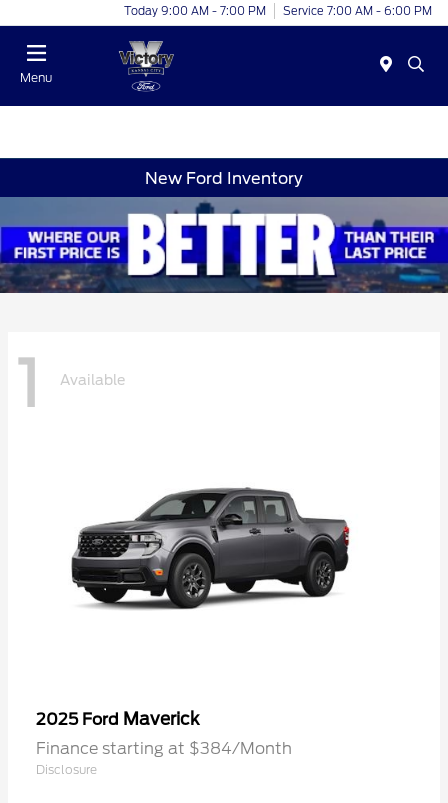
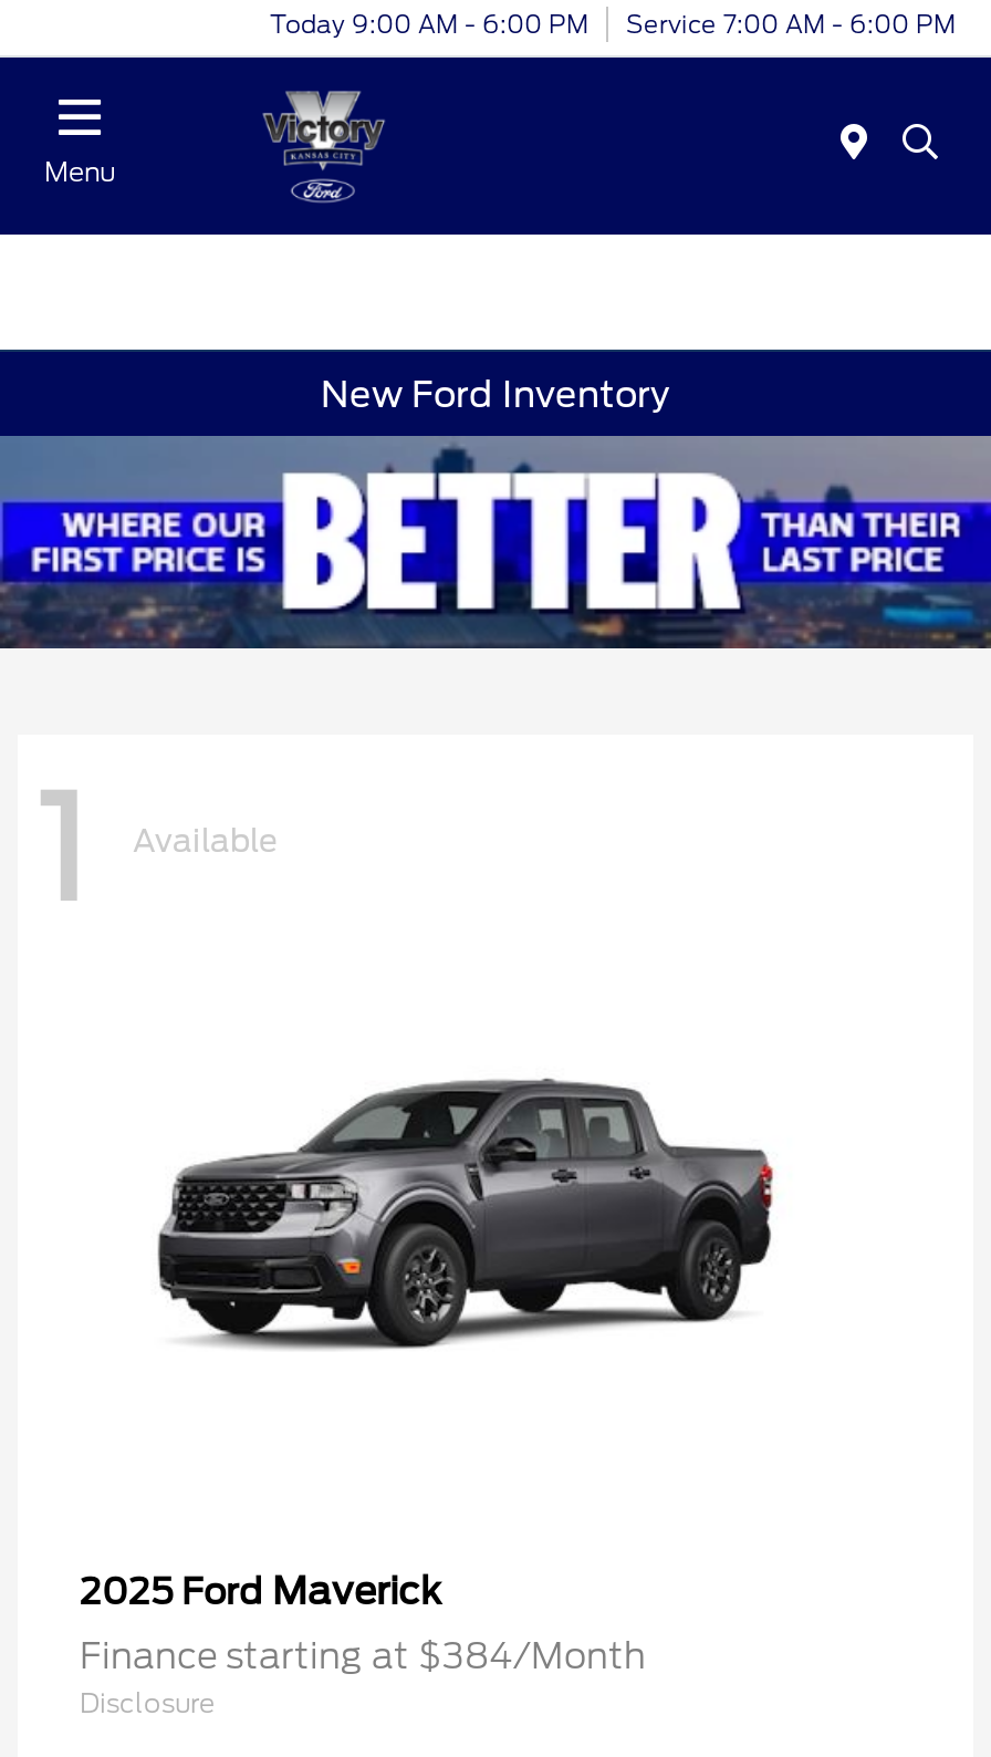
- Today 9:00 AM - 7:00 PM Service 7:00 AM - 6:00 PM
+ Today 9:00 AM - 6:00 PM Service 7:00 AM - 6:00 PM
